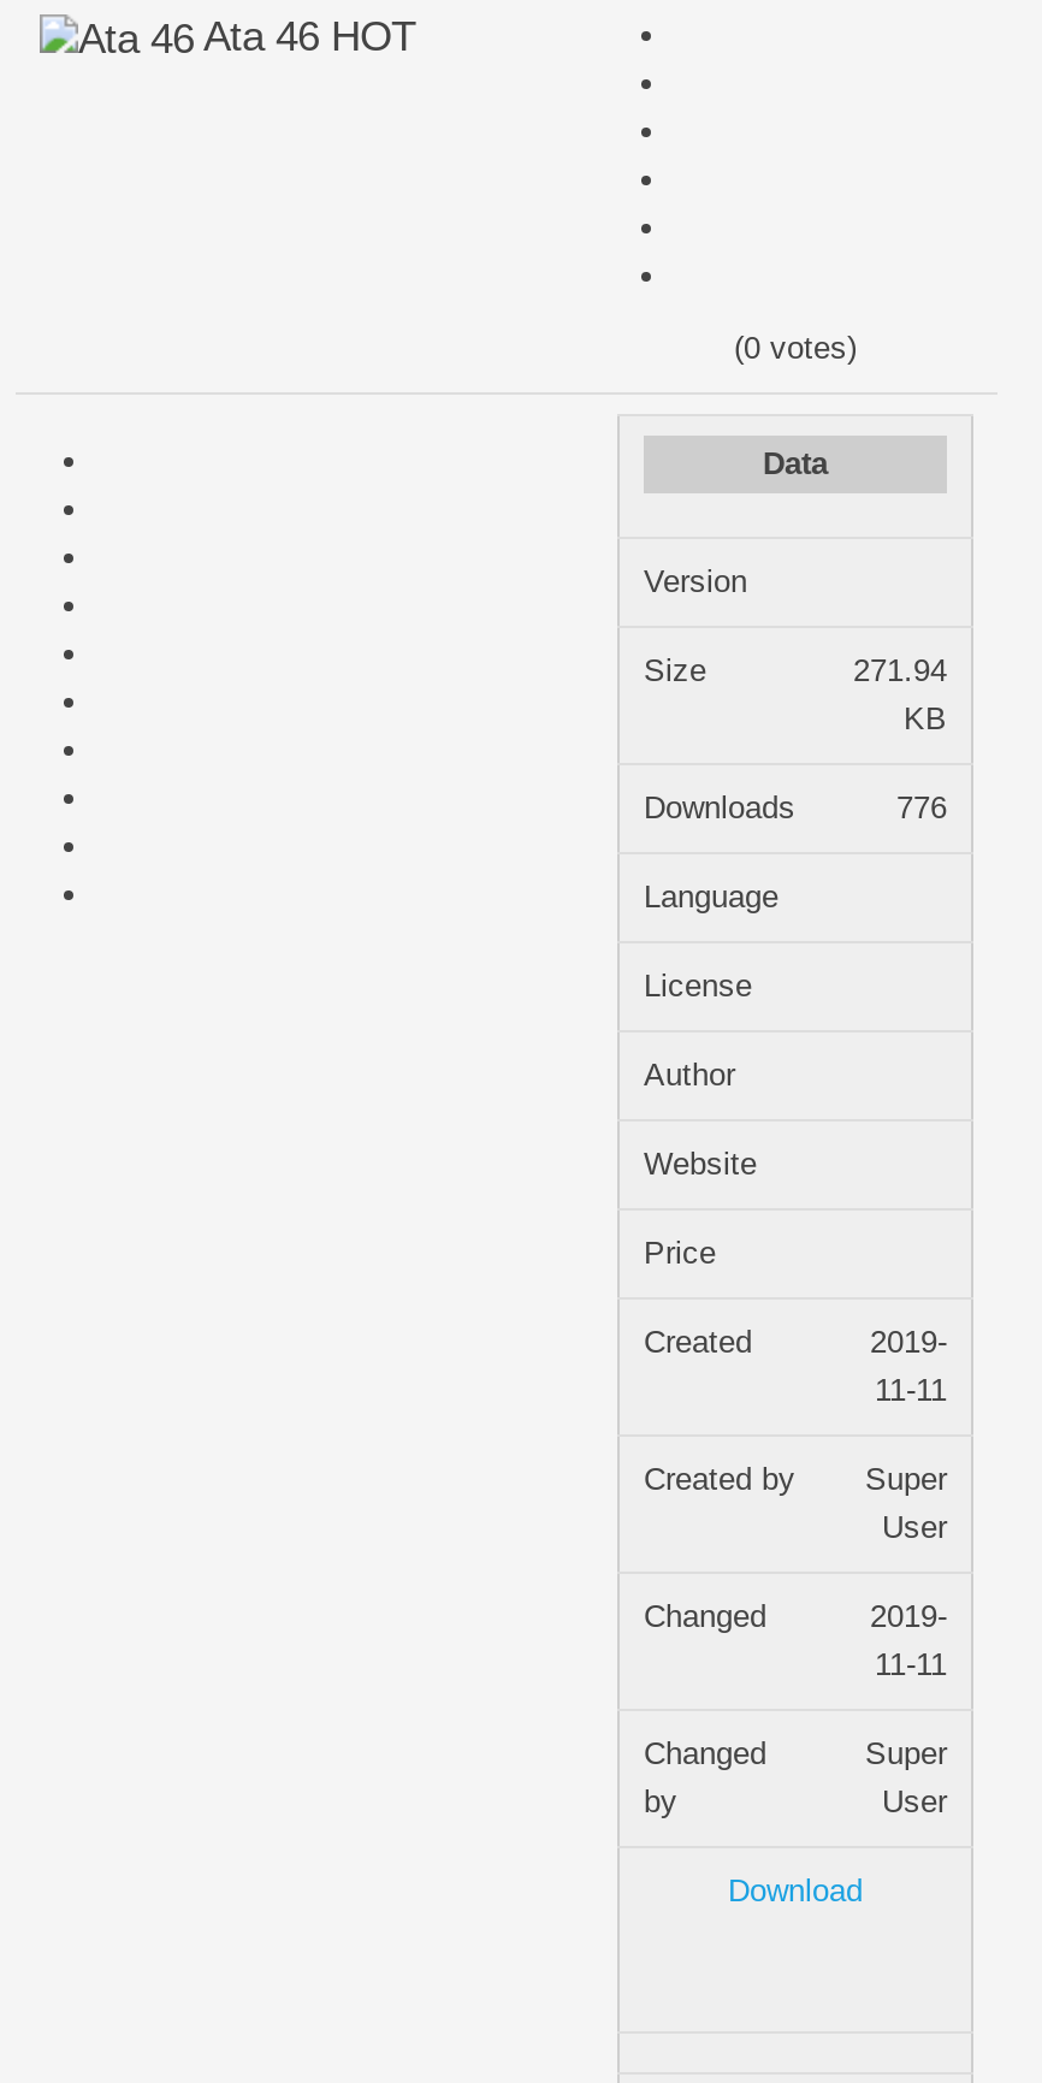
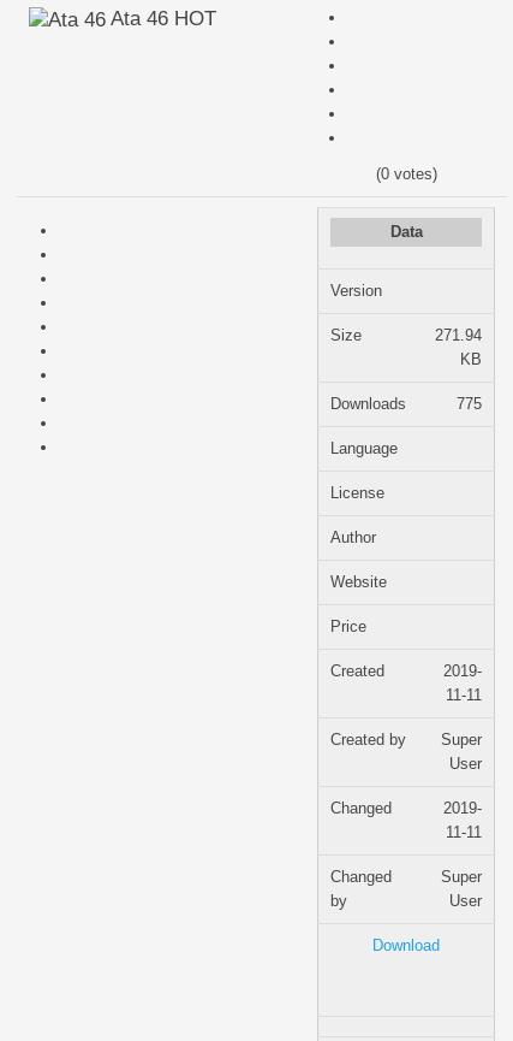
- 776
+ 775
